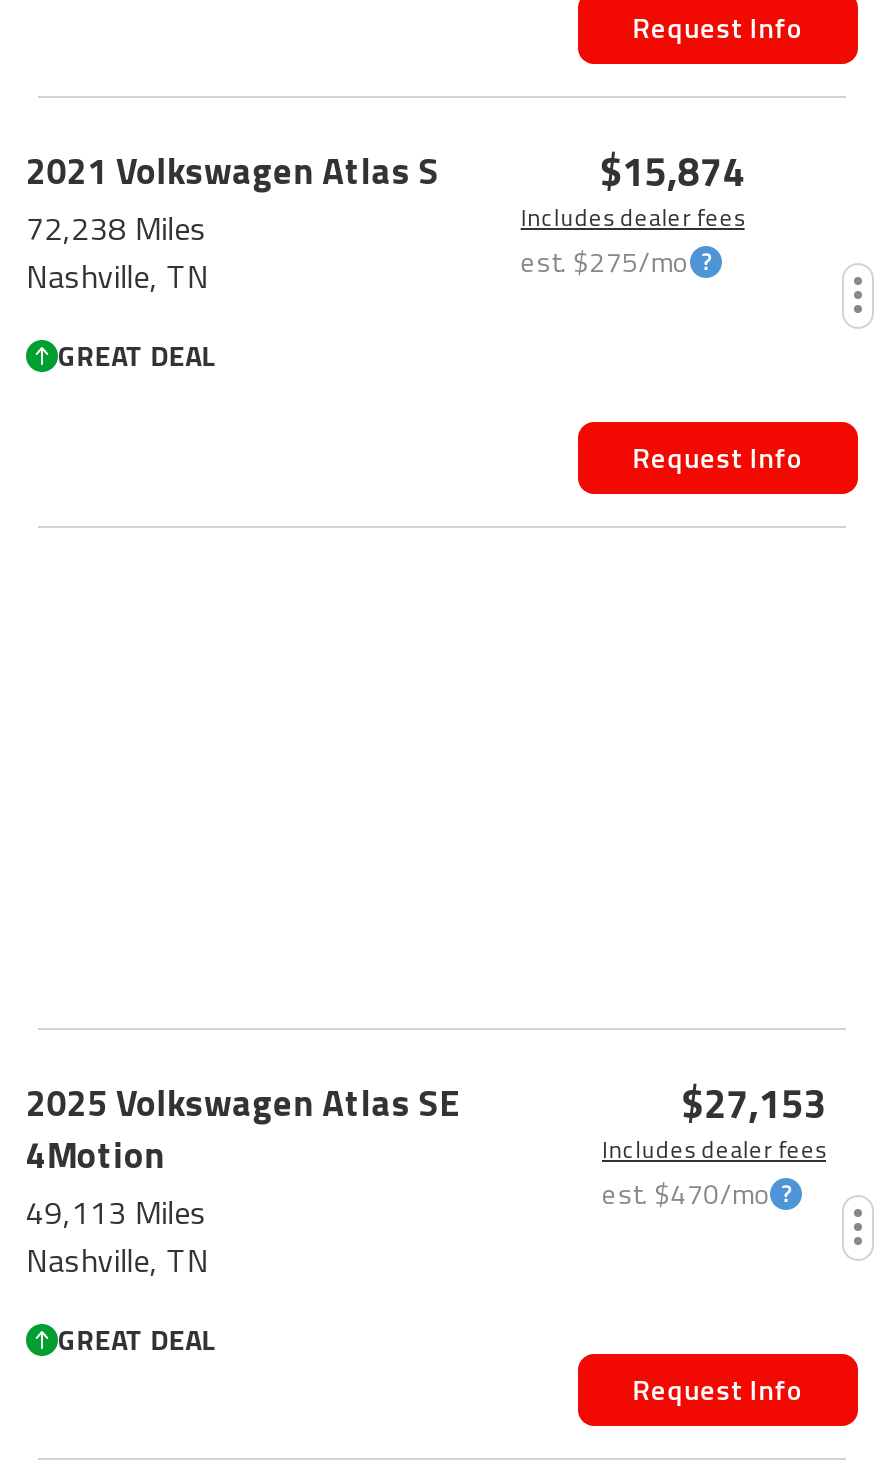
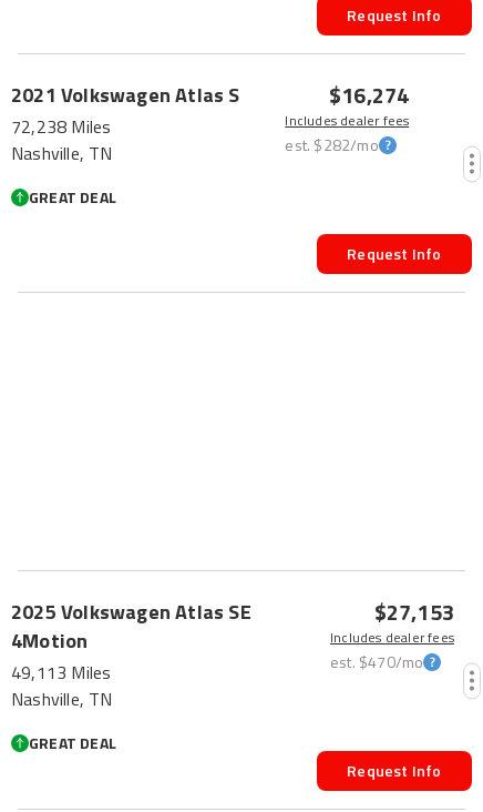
- $15,874
+ $16,274

- est. $275/mo
+ est. $282/mo
